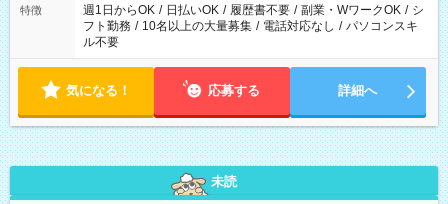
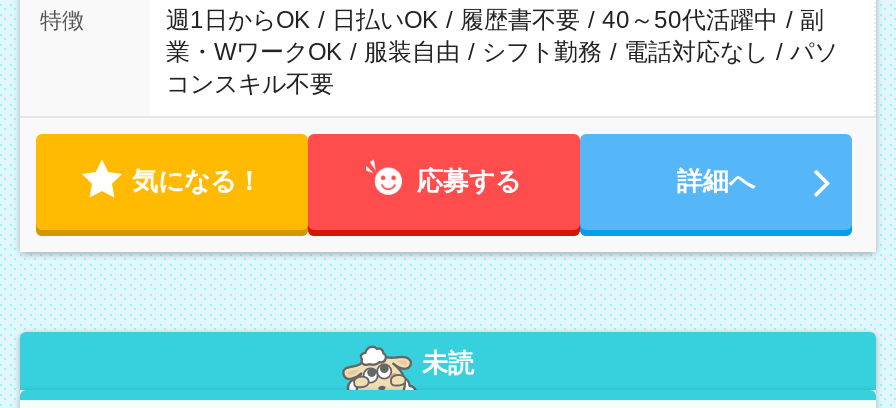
- 週1日からOK / 日払いOK / 履歴書不要 / 副業・WワークOK / シ
- フト勤務 / 10名以上の大量募集 / 電話対応なし / パソコンスキ
- ル不要
+ 週1日からOK / 日払いOK / 履歴書不要 / 40～50代活躍中 / 副
+ 業・WワークOK / 服装自由 / シフト勤務 / 電話対応なし / パソ
+ コンスキル不要
